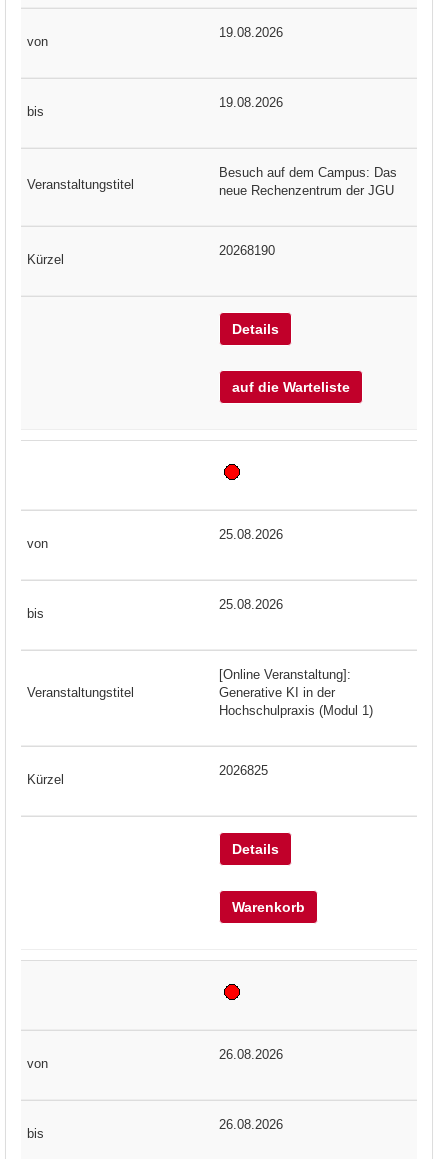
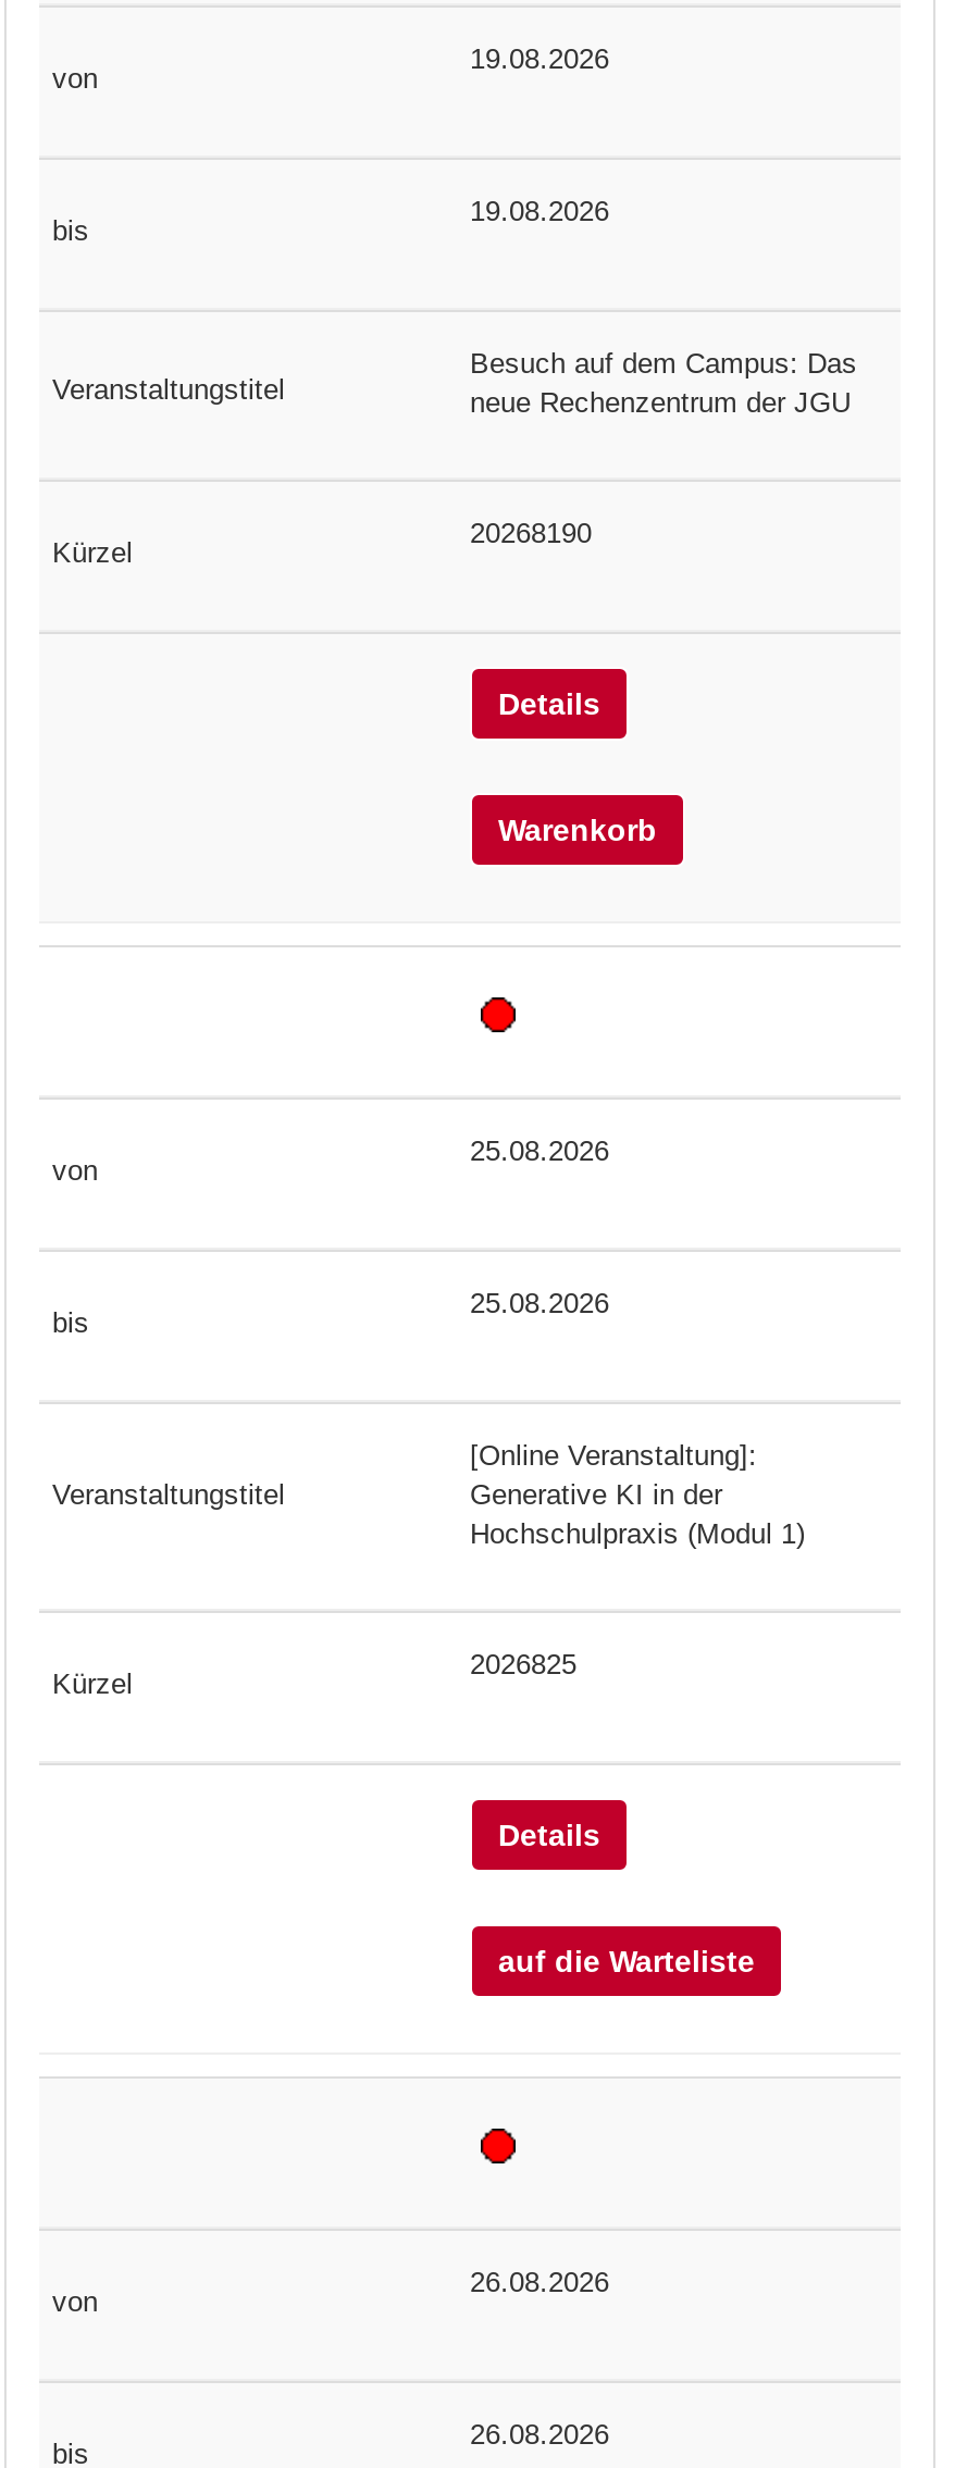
moved down: auf die Warteliste

moved up: Warenkorb
